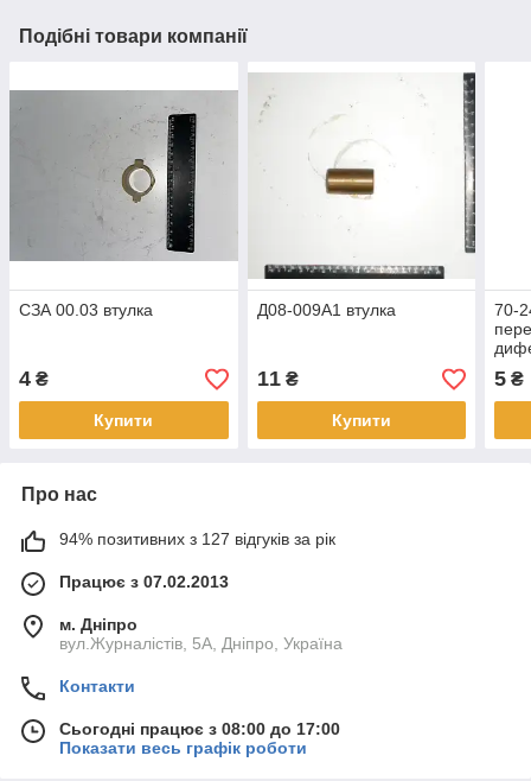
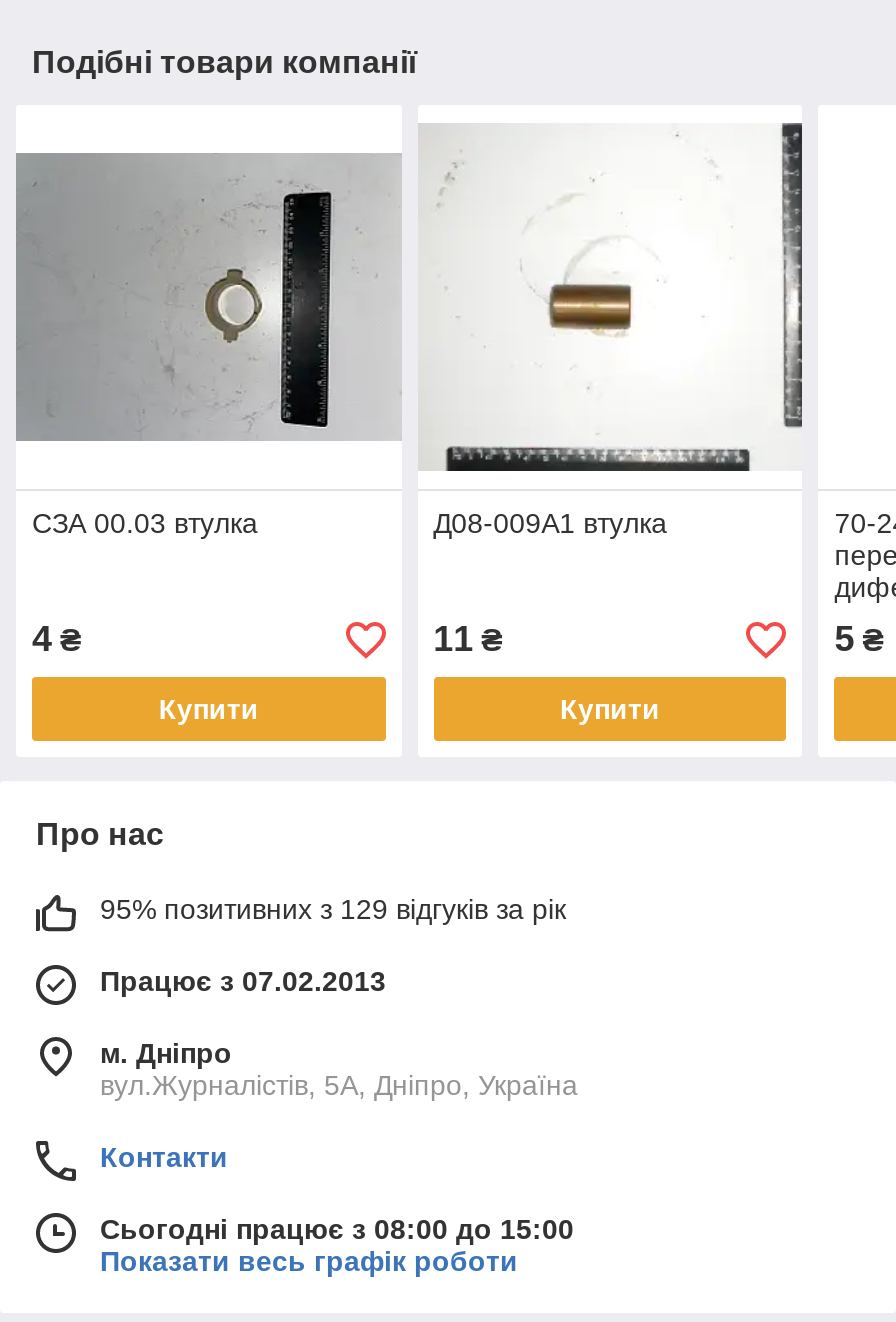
- 94% позитивних з 127 відгуків за рік
+ 95% позитивних з 129 відгуків за рік

- Сьогодні працює з 08:00 до 17:00
+ Сьогодні працює з 08:00 до 15:00
